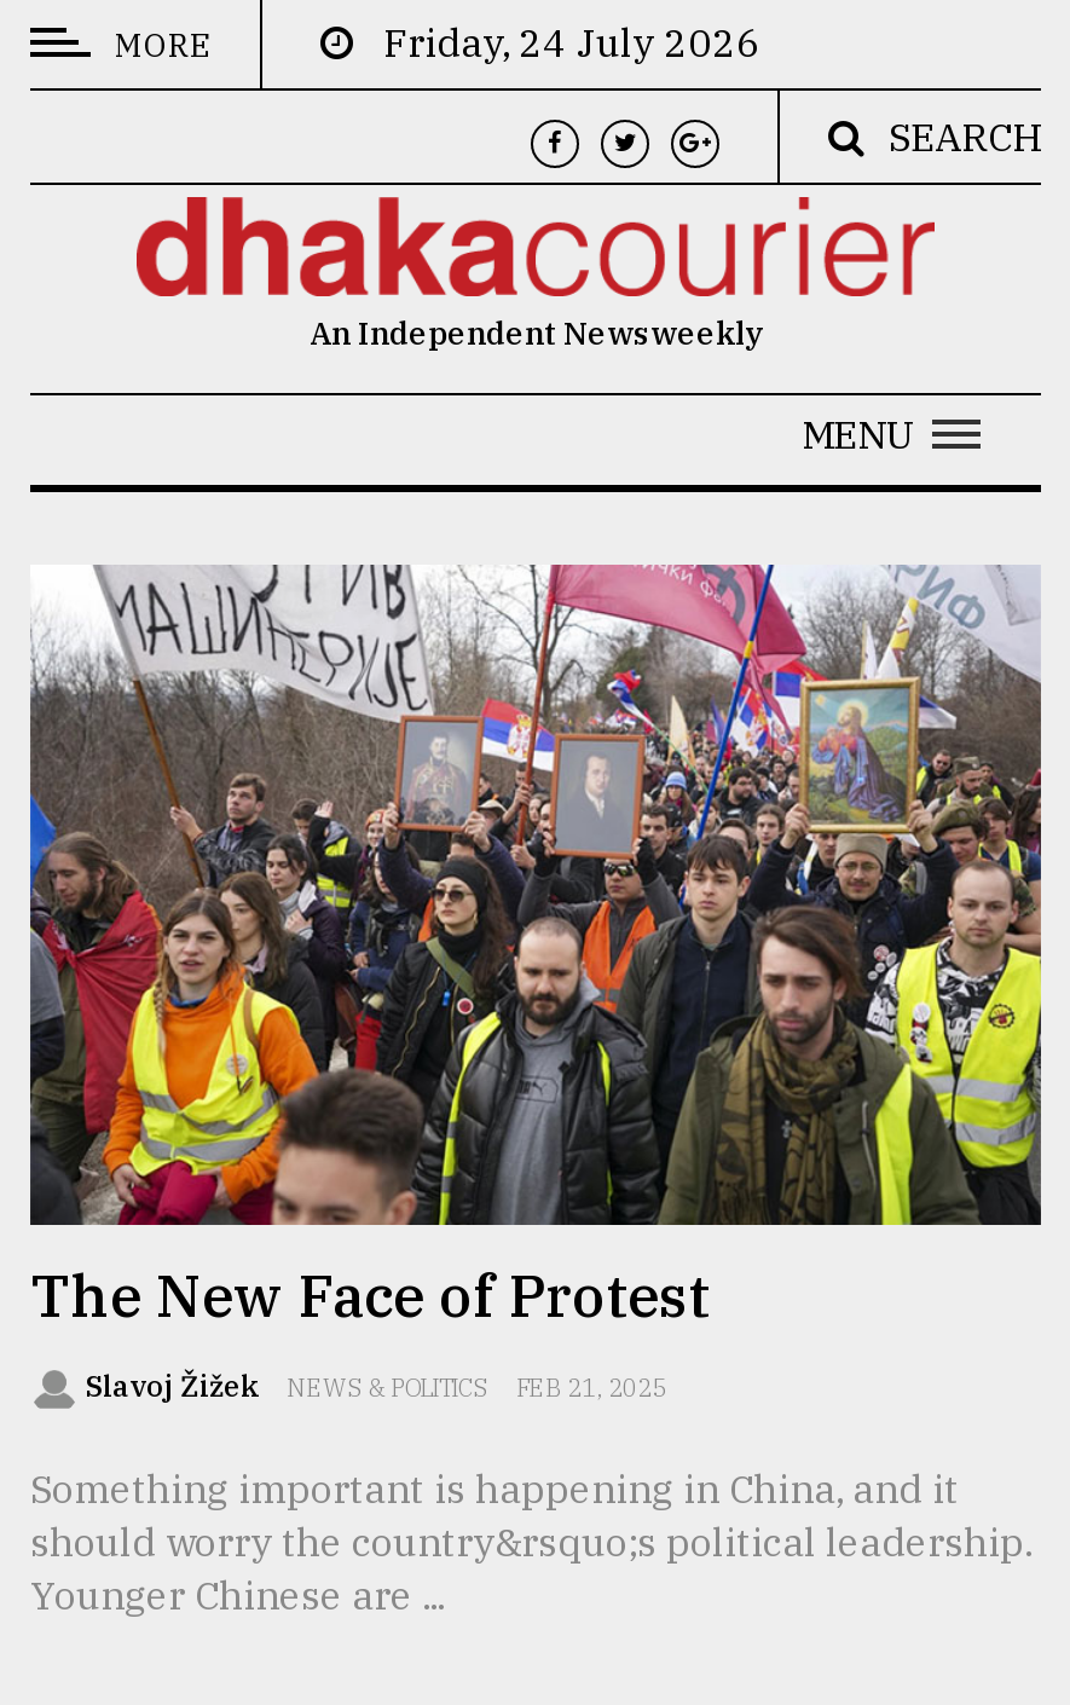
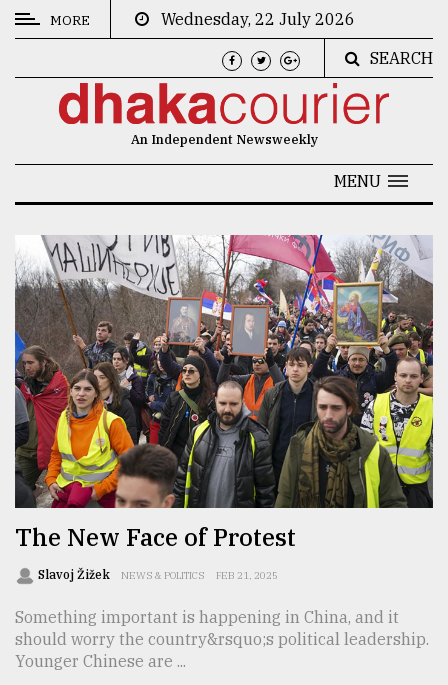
- Friday, 24 July 2026
+ Wednesday, 22 July 2026
